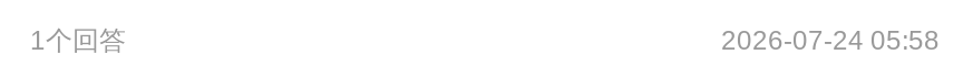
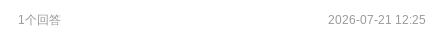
- 2026-07-24 05:58
+ 2026-07-21 12:25
